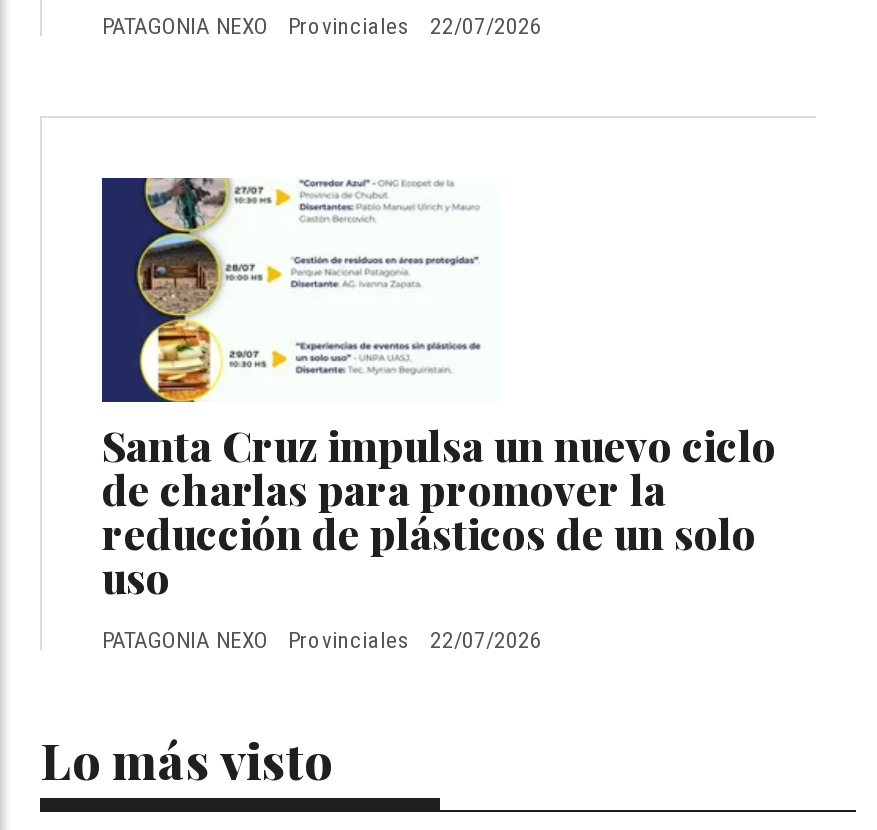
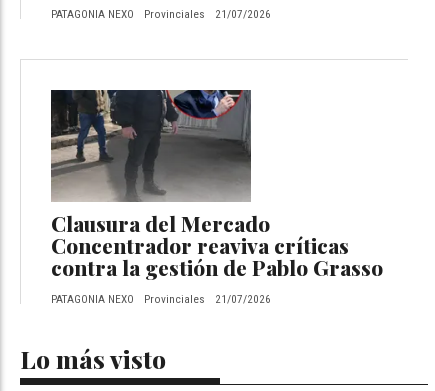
- PATAGONIA NEXO Provinciales 22/07/2026
+ PATAGONIA NEXO Provinciales 21/07/2026

- [image]
- Santa Cruz impulsa un nuevo ciclo
- de charlas para promover la
- reducción de plásticos de un solo
- uso
+ [image]
+ Clausura del Mercado
+ Concentrador reaviva críticas
+ contra la gestión de Pablo Grasso

- PATAGONIA NEXO Provinciales 22/07/2026
+ PATAGONIA NEXO Provinciales 21/07/2026
